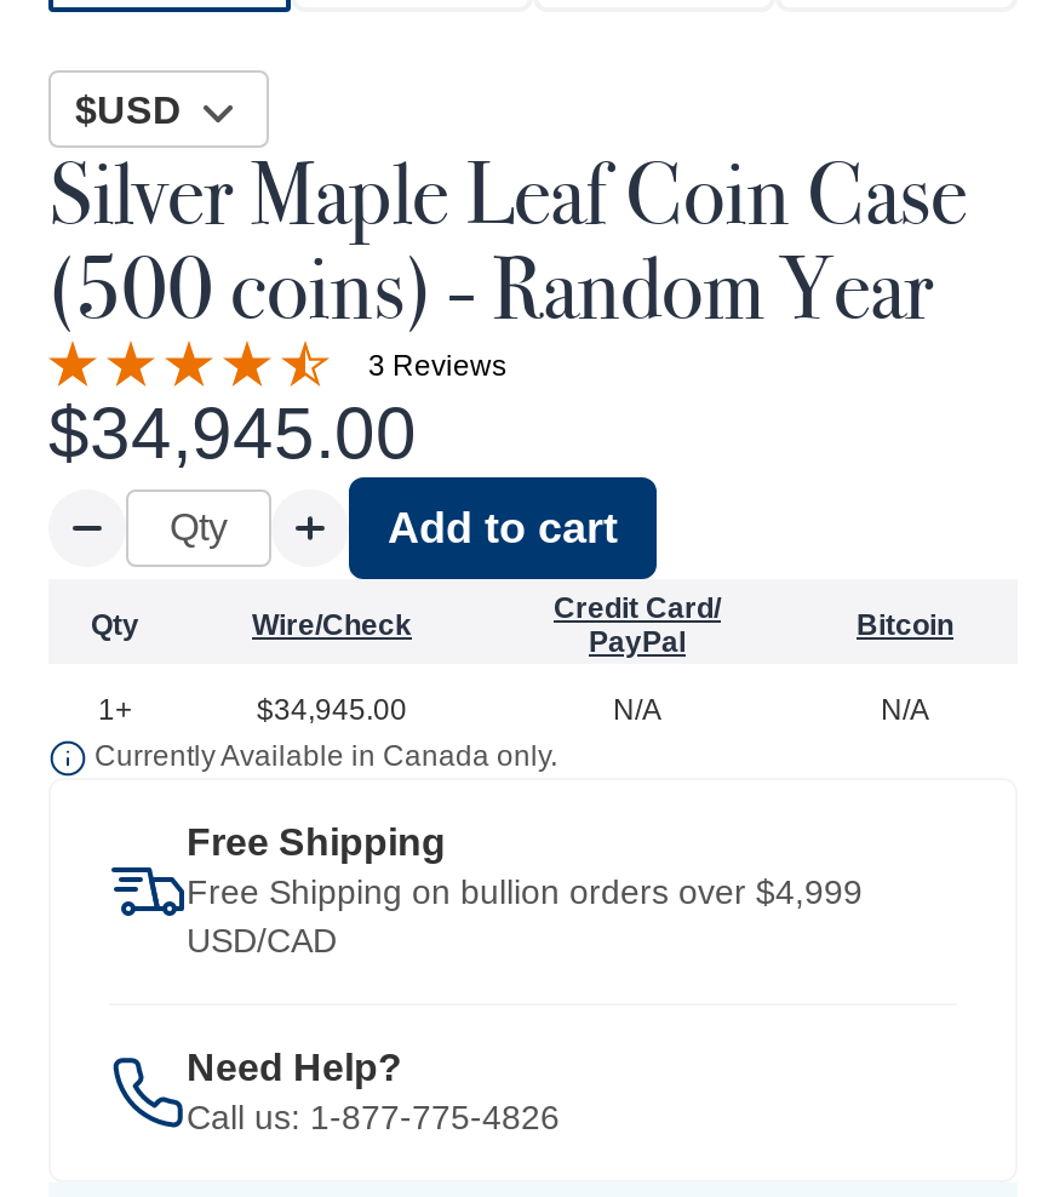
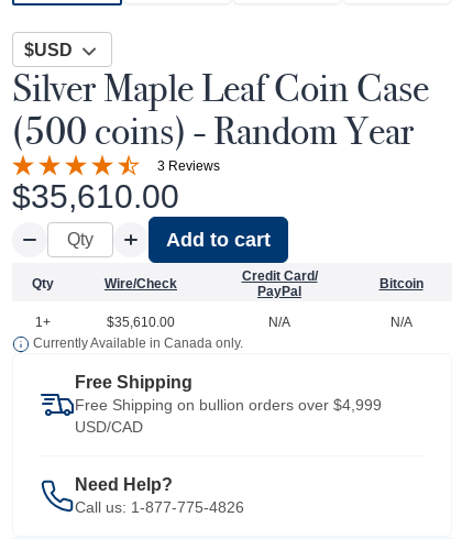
- $34,945.00
+ $35,610.00

- $34,945.00
+ $35,610.00
